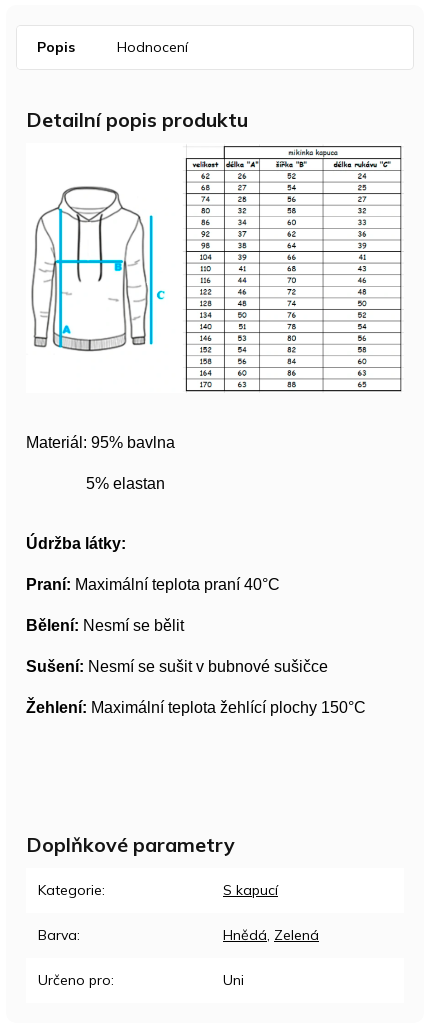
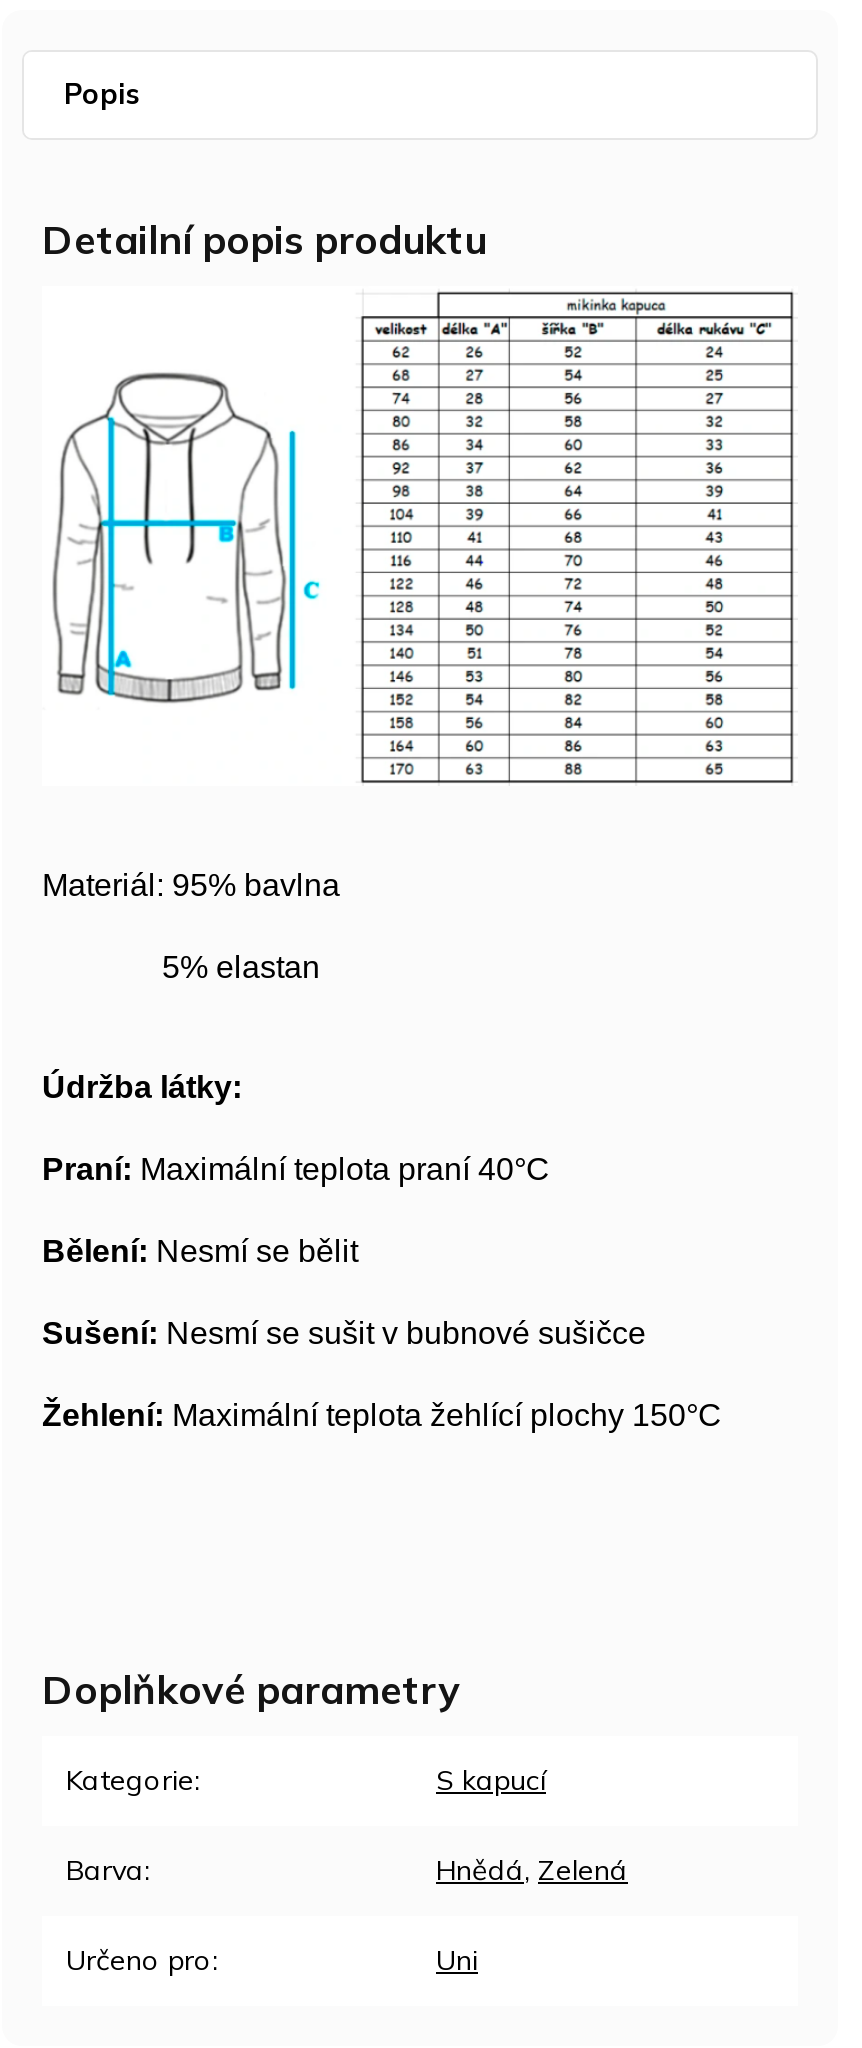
- Hodnocení
